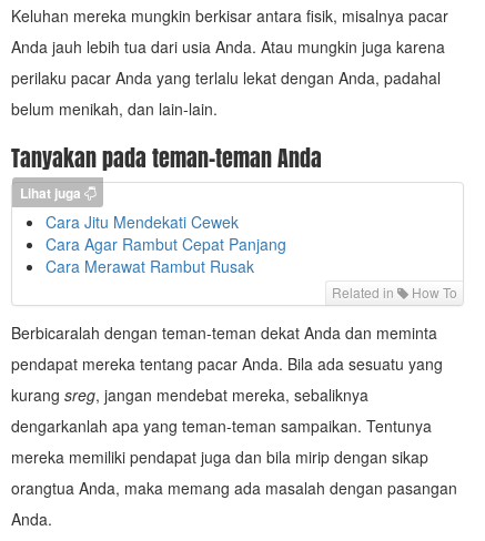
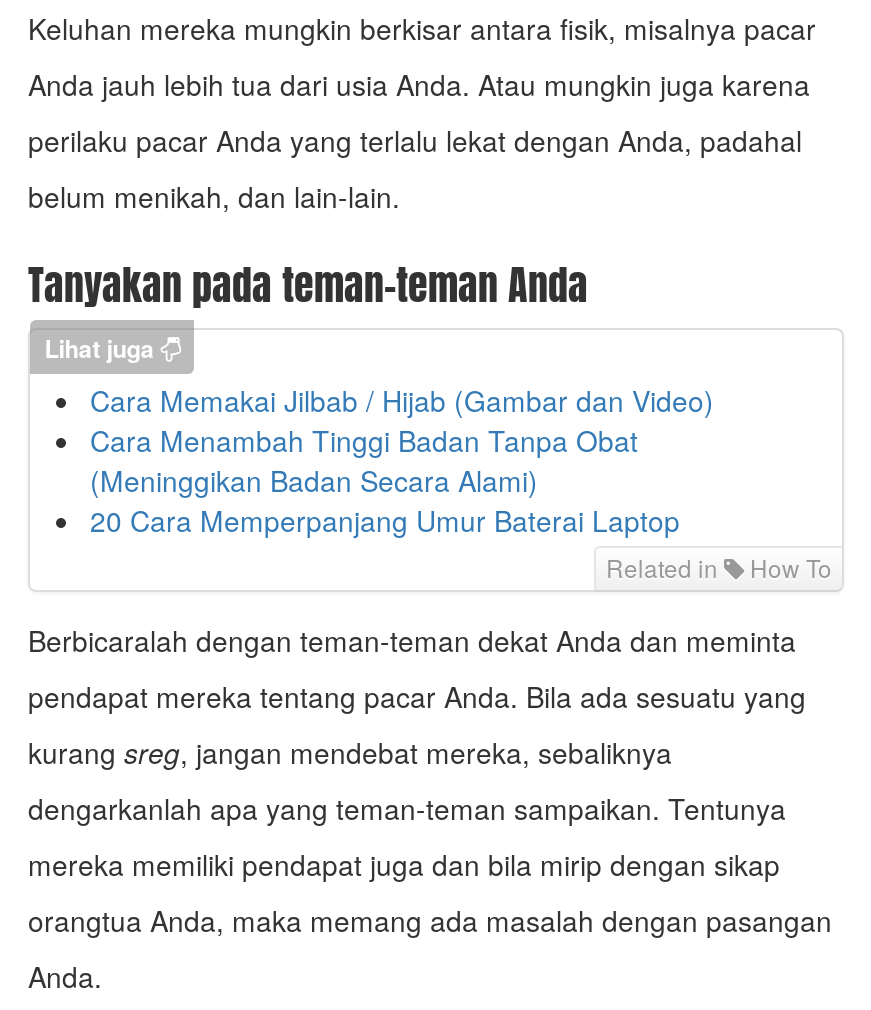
- Cara Jitu Mendekati Cewek
- Cara Agar Rambut Cepat Panjang
- Cara Merawat Rambut Rusak
+ Cara Memakai Jilbab / Hijab (Gambar dan Video)
+ Cara Menambah Tinggi Badan Tanpa Obat
+ (Meninggikan Badan Secara Alami)
+ 20 Cara Memperpanjang Umur Baterai Laptop
